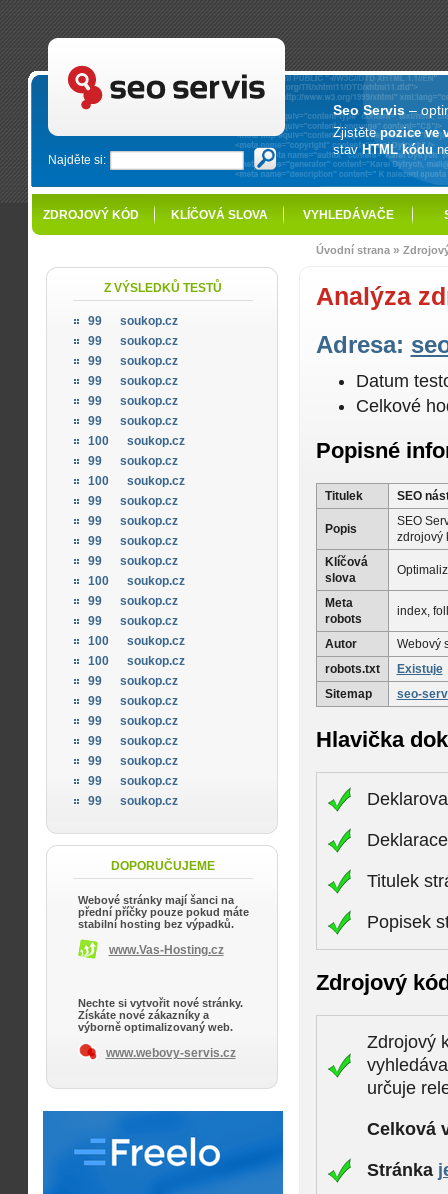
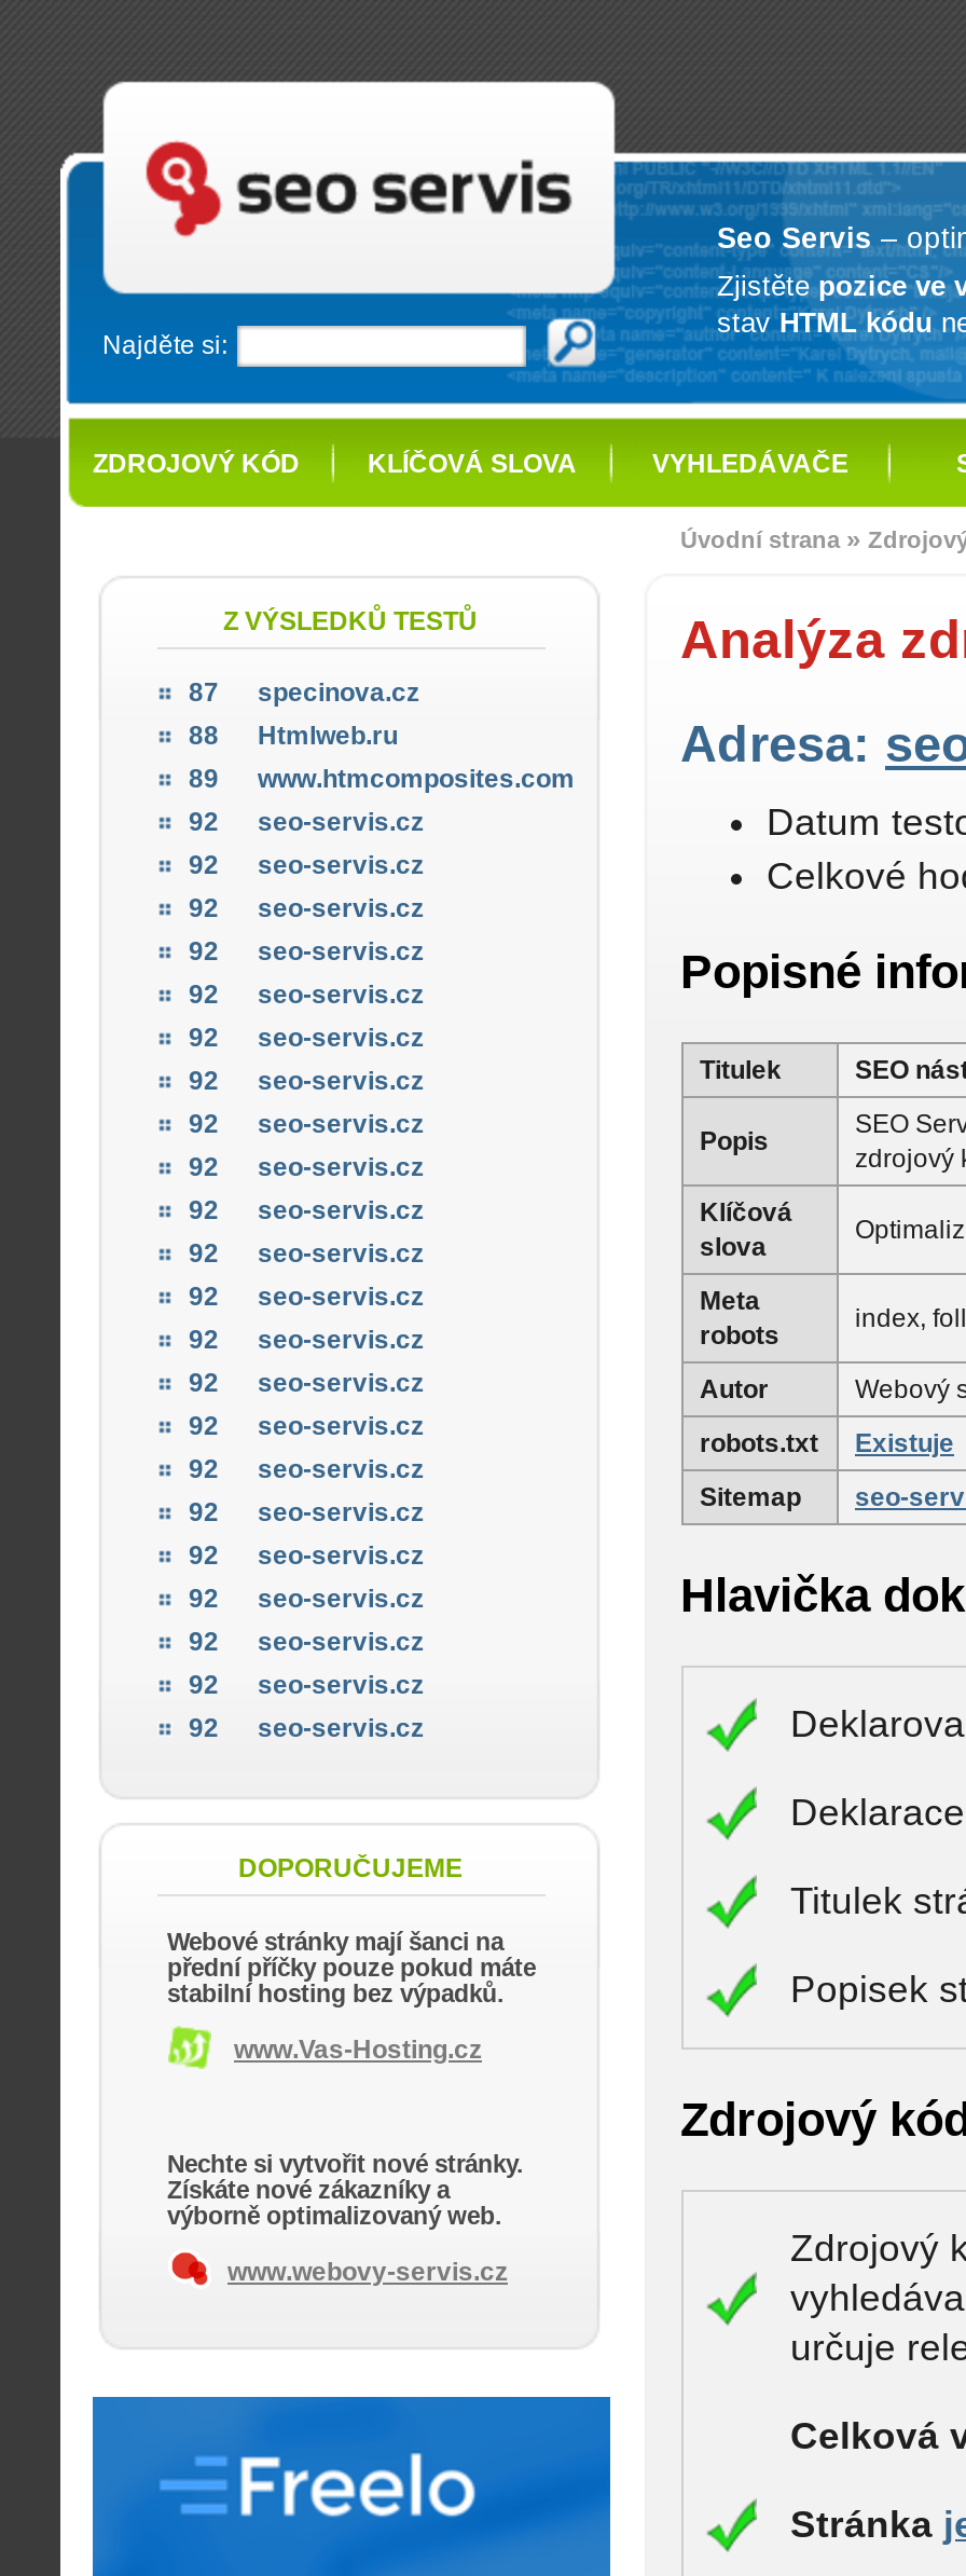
- 99
- soukop.cz
- 99
- soukop.cz
- 99
- soukop.cz
- 99
- soukop.cz
- 99
- soukop.cz
- 99
- soukop.cz
- 100
- soukop.cz
- 99
- soukop.cz
- 100
- soukop.cz
- 99
- soukop.cz
- 99
- soukop.cz
- 99
- soukop.cz
- 99
- soukop.cz
- 100
- soukop.cz
- 99
- soukop.cz
- 99
- soukop.cz
- 100
- soukop.cz
- 100
- soukop.cz
- 99
- soukop.cz
- 99
- soukop.cz
- 99
- soukop.cz
- 99
- soukop.cz
- 99
- soukop.cz
- 99
- soukop.cz
- 99
- soukop.cz
+ 87
+ specinova.cz
+ 88
+ Htmlweb.ru
+ 89
+ www.htmcomposites.com
+ 92
+ seo-servis.cz
+ 92
+ seo-servis.cz
+ 92
+ seo-servis.cz
+ 92
+ seo-servis.cz
+ 92
+ seo-servis.cz
+ 92
+ seo-servis.cz
+ 92
+ seo-servis.cz
+ 92
+ seo-servis.cz
+ 92
+ seo-servis.cz
+ 92
+ seo-servis.cz
+ 92
+ seo-servis.cz
+ 92
+ seo-servis.cz
+ 92
+ seo-servis.cz
+ 92
+ seo-servis.cz
+ 92
+ seo-servis.cz
+ 92
+ seo-servis.cz
+ 92
+ seo-servis.cz
+ 92
+ seo-servis.cz
+ 92
+ seo-servis.cz
+ 92
+ seo-servis.cz
+ 92
+ seo-servis.cz
+ 92
+ seo-servis.cz
